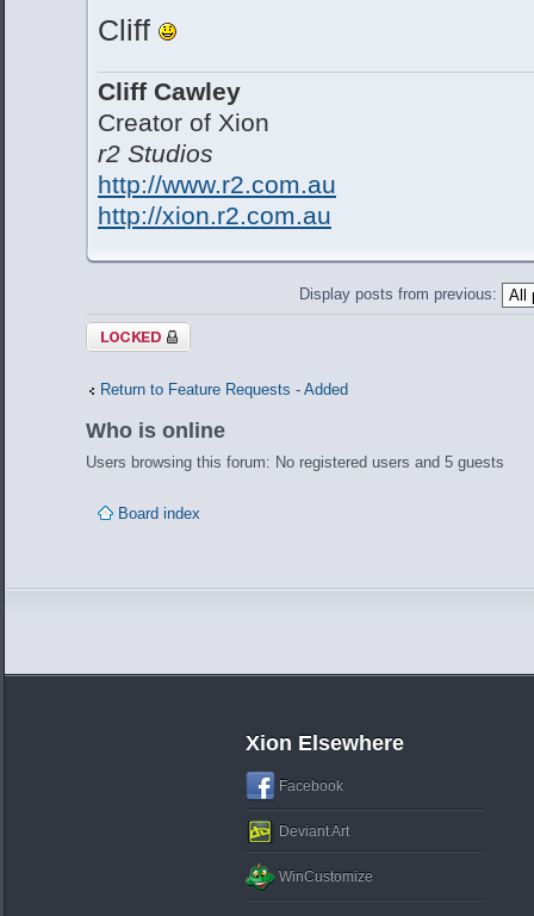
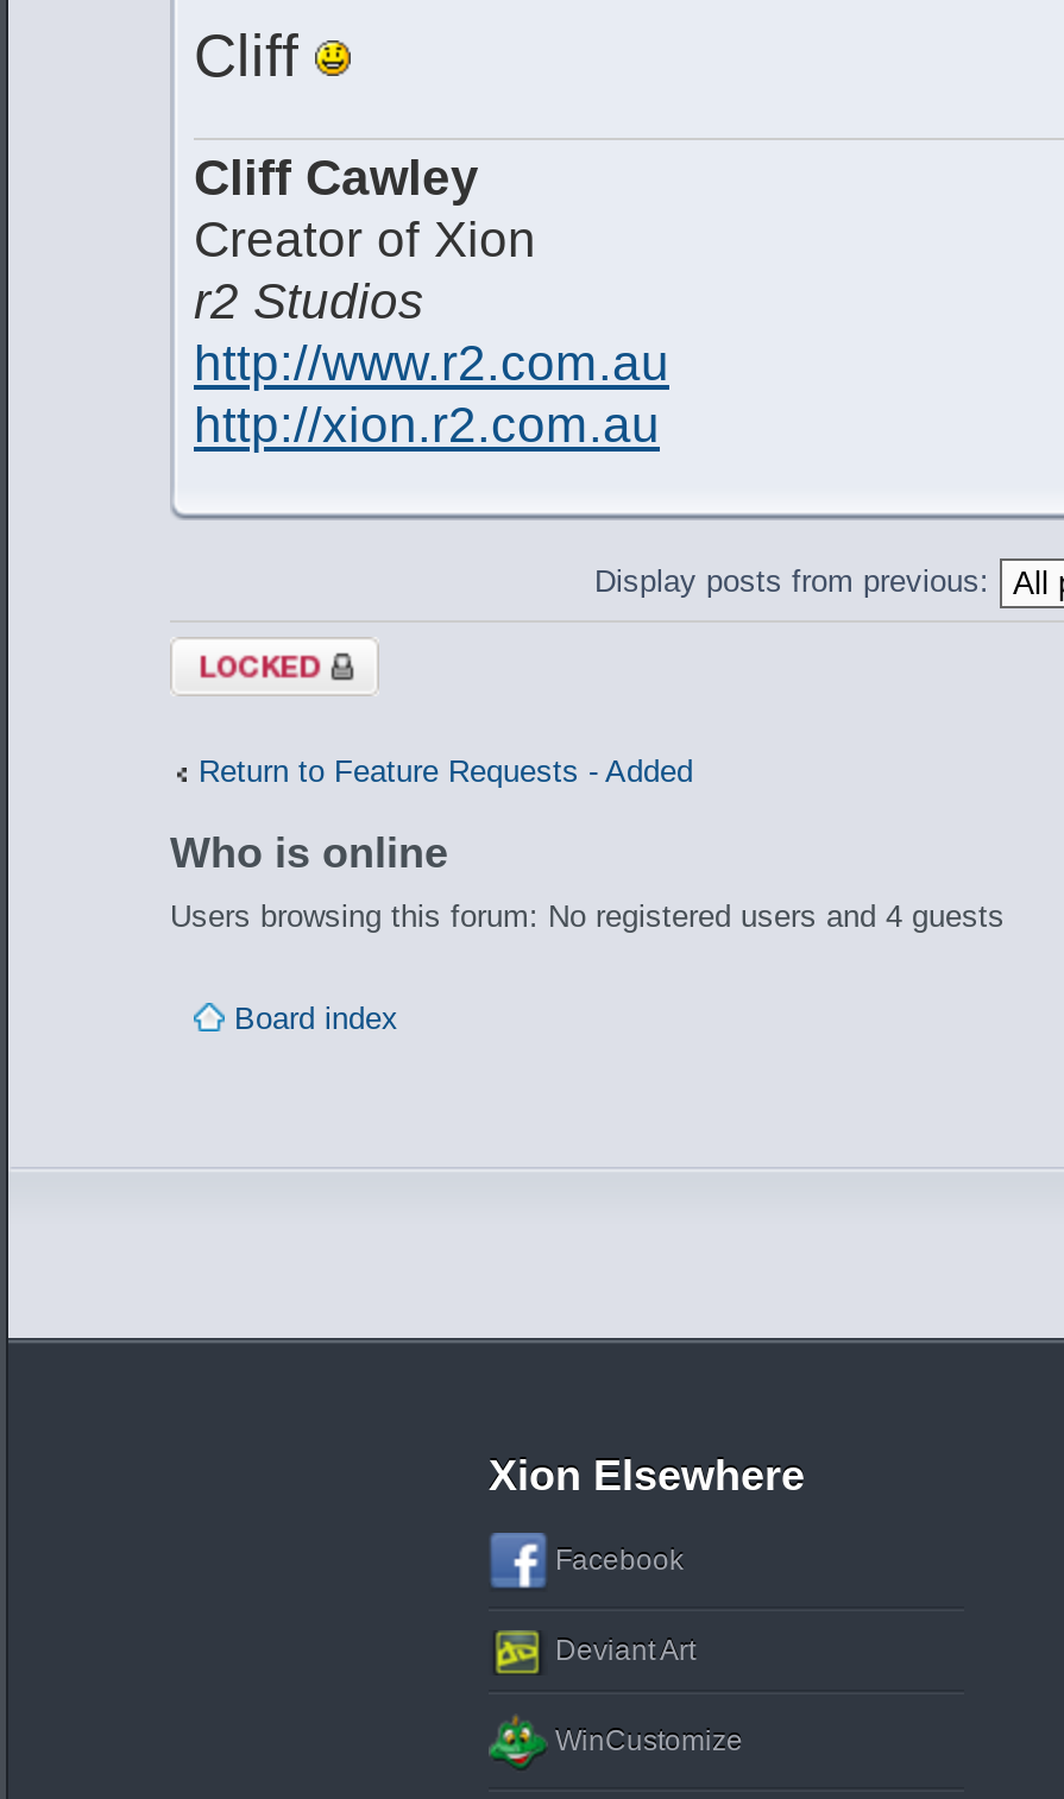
- Users browsing this forum: No registered users and 5 guests
+ Users browsing this forum: No registered users and 4 guests
